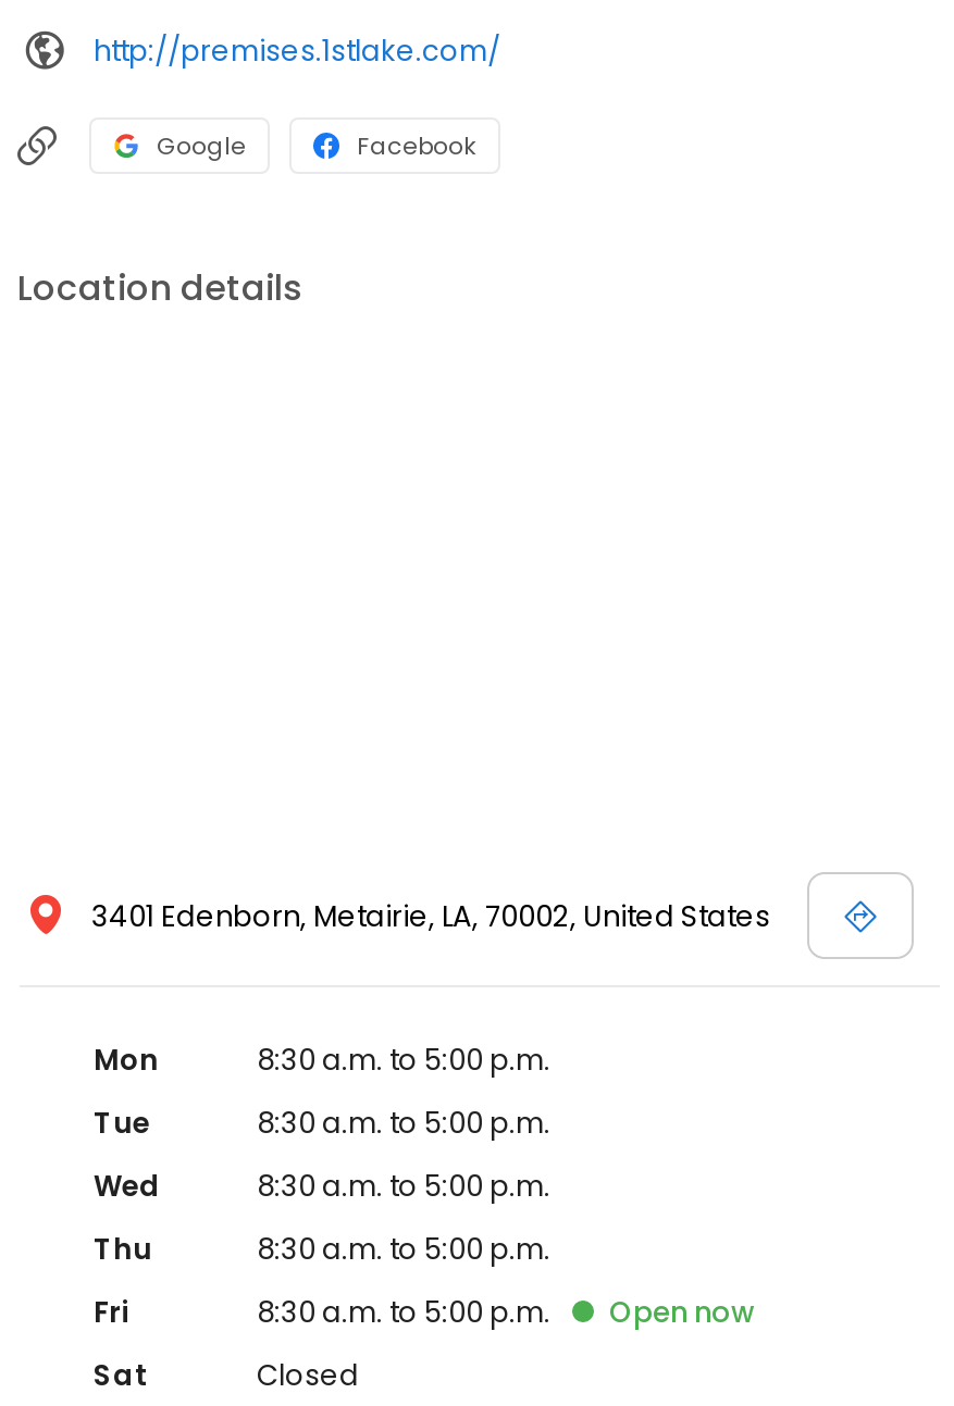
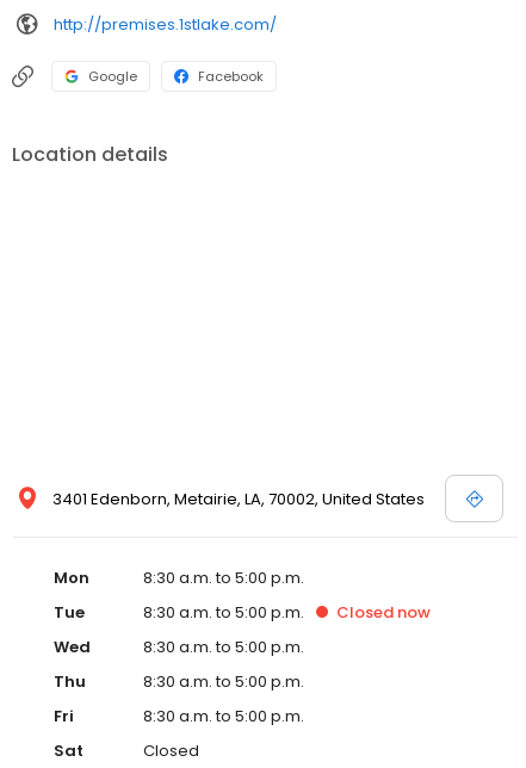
+ Closed now

- Open now
